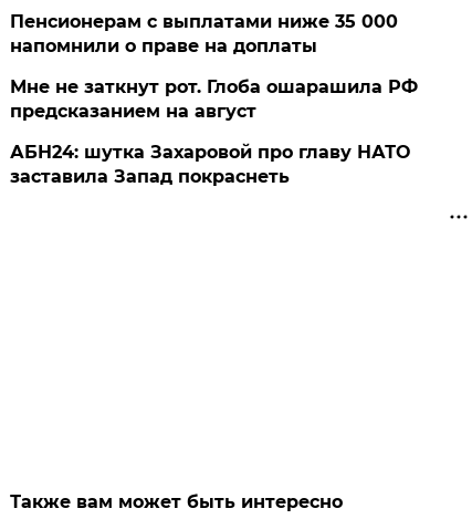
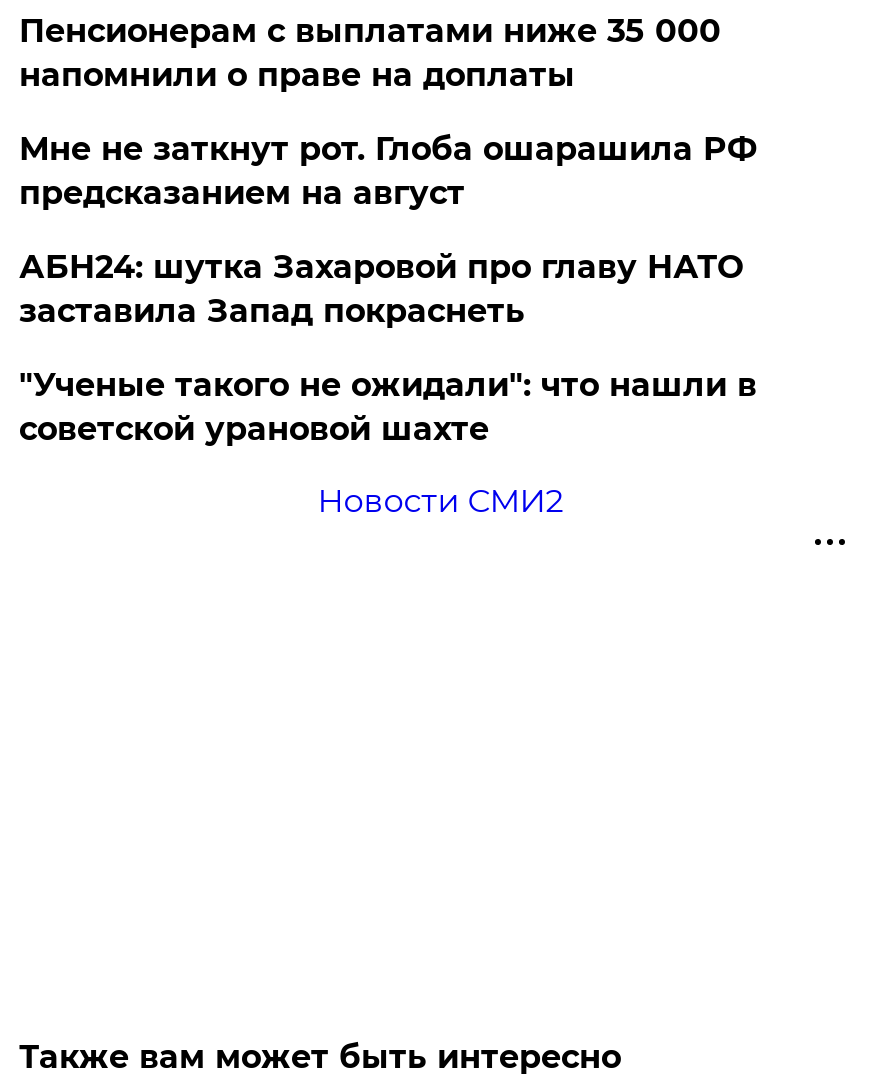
+ "Ученые такого не ожидали": что нашли в
+ советской урановой шахте
+ Новости СМИ2
